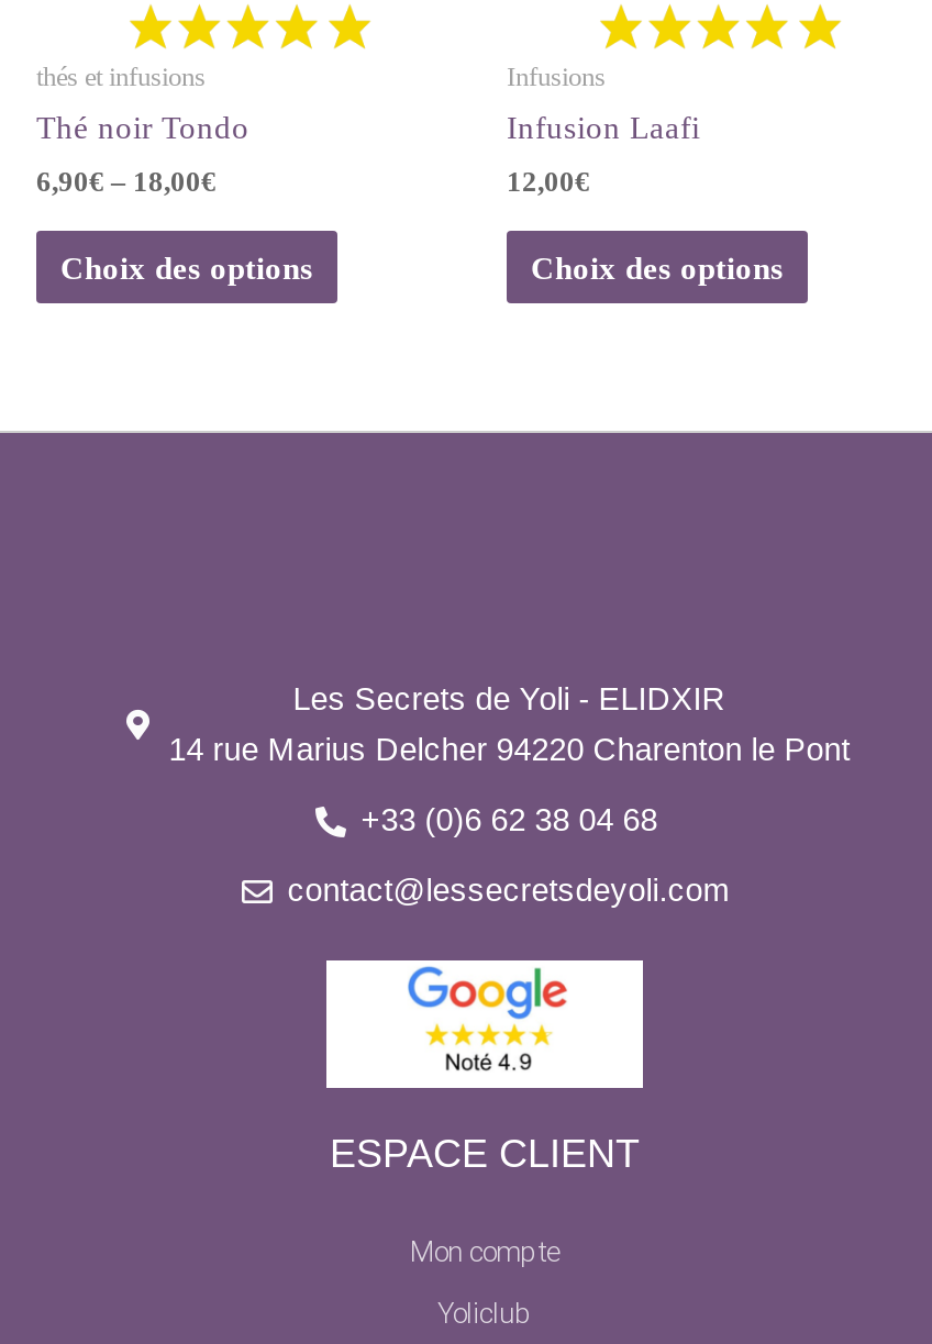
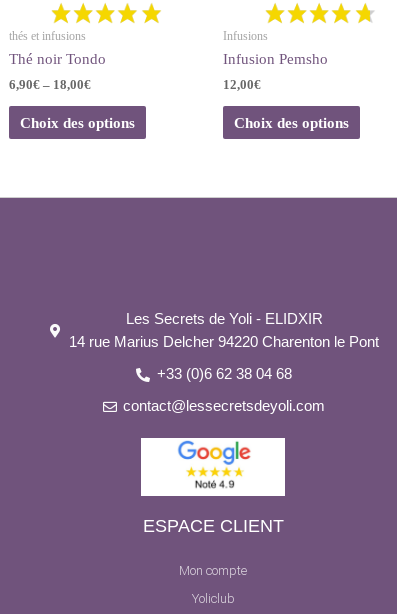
- Infusion Laafi
+ Infusion Pemsho
